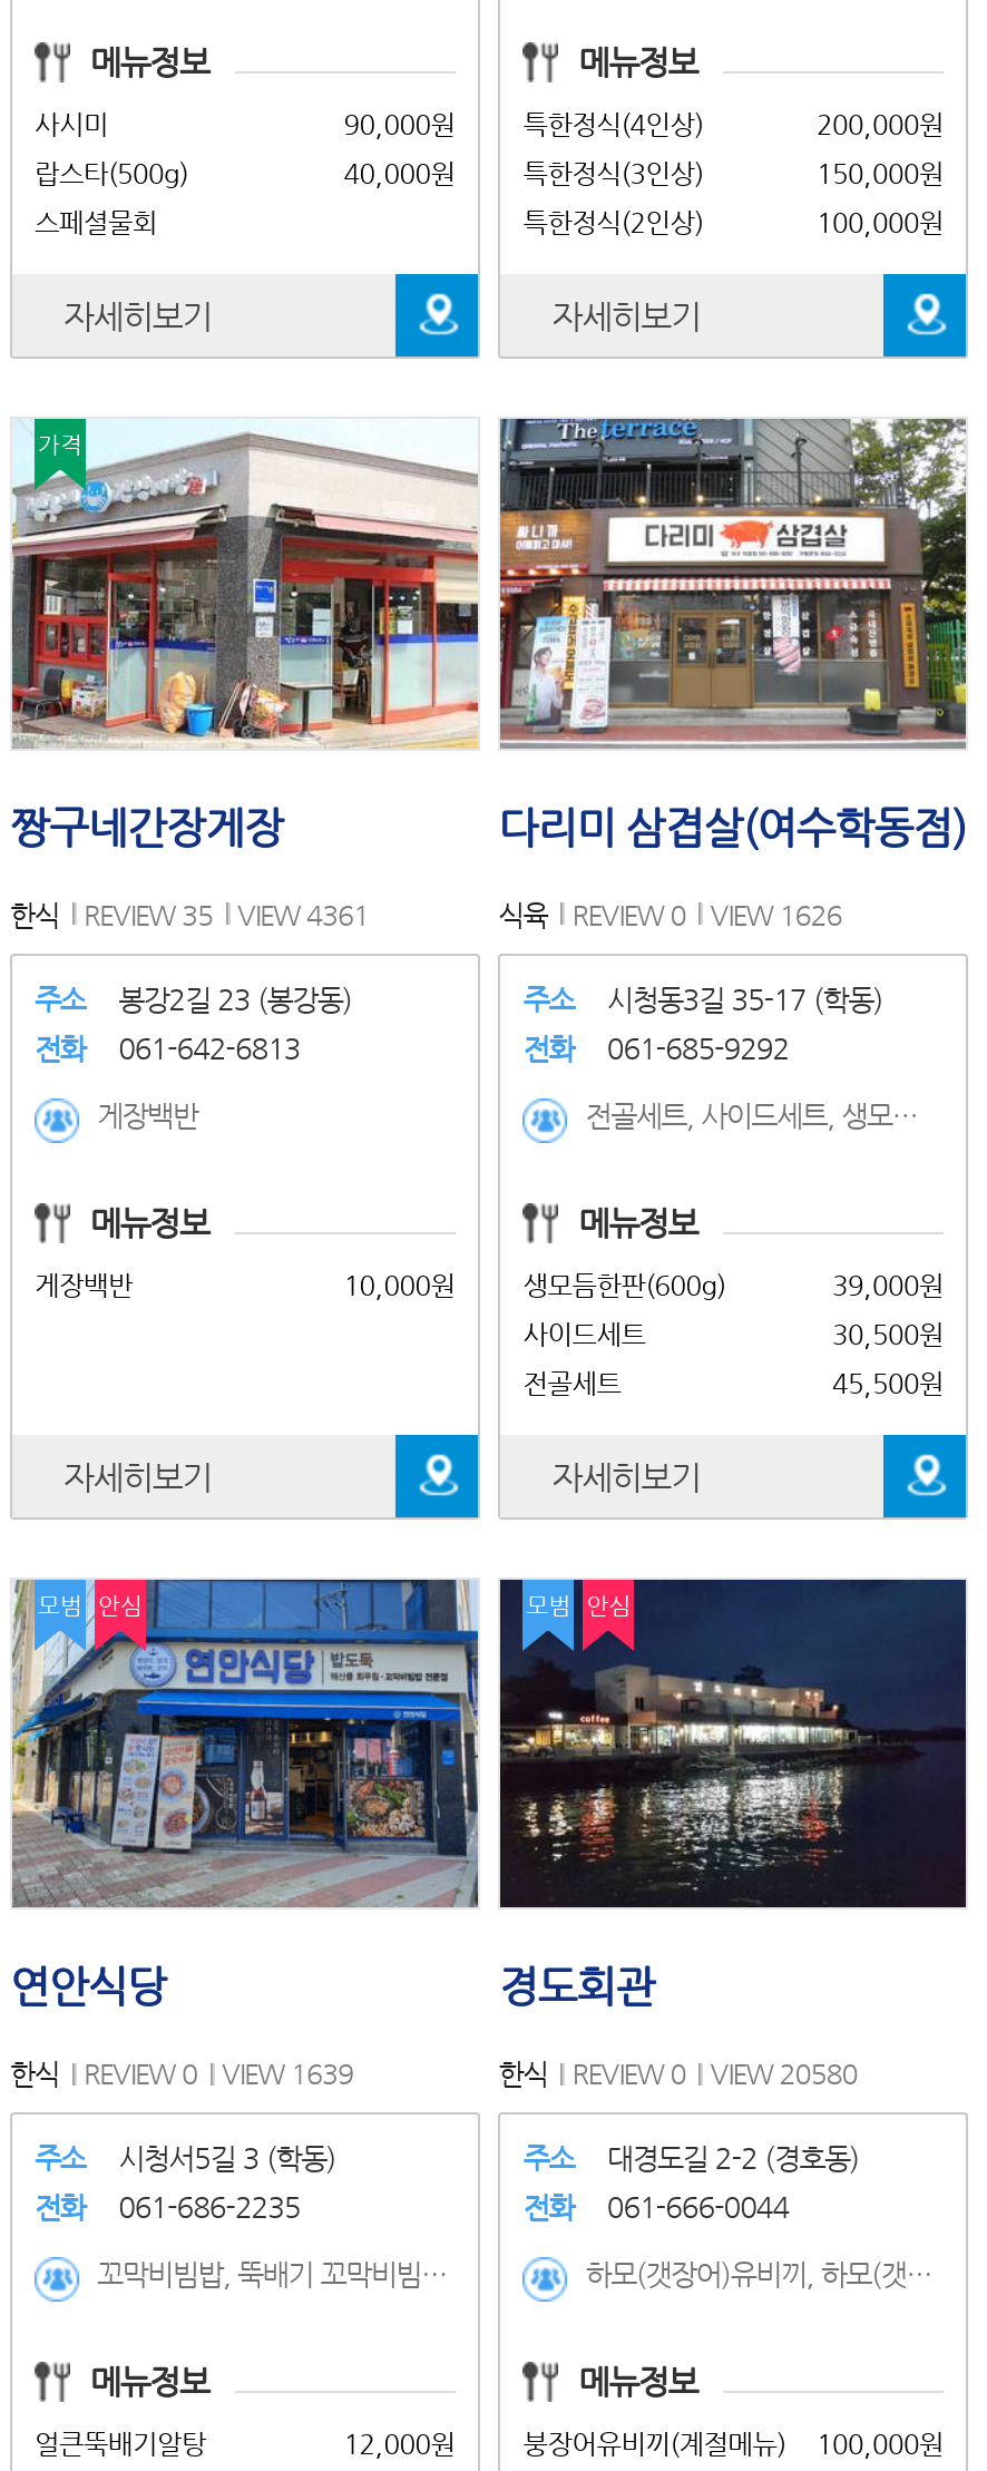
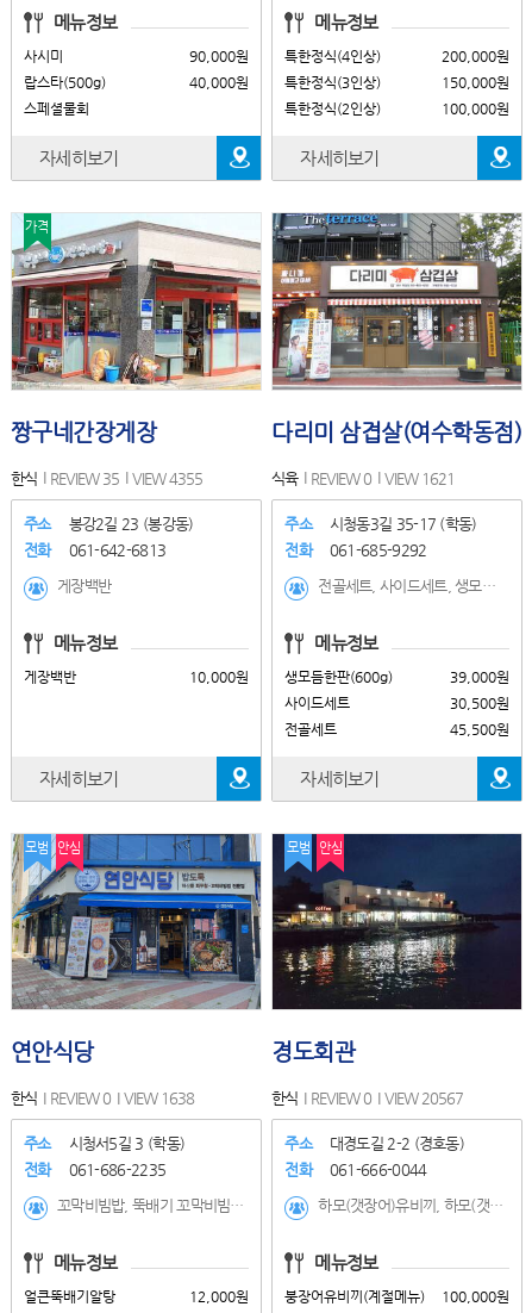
- 한식 REVIEW 35 VIEW 4361
+ 한식 REVIEW 35 VIEW 4355

- 식육 REVIEW 0 VIEW 1626
+ 식육 REVIEW 0 VIEW 1621

- 한식 REVIEW 0 VIEW 1639
+ 한식 REVIEW 0 VIEW 1638

- 한식 REVIEW 0 VIEW 20580
+ 한식 REVIEW 0 VIEW 20567
